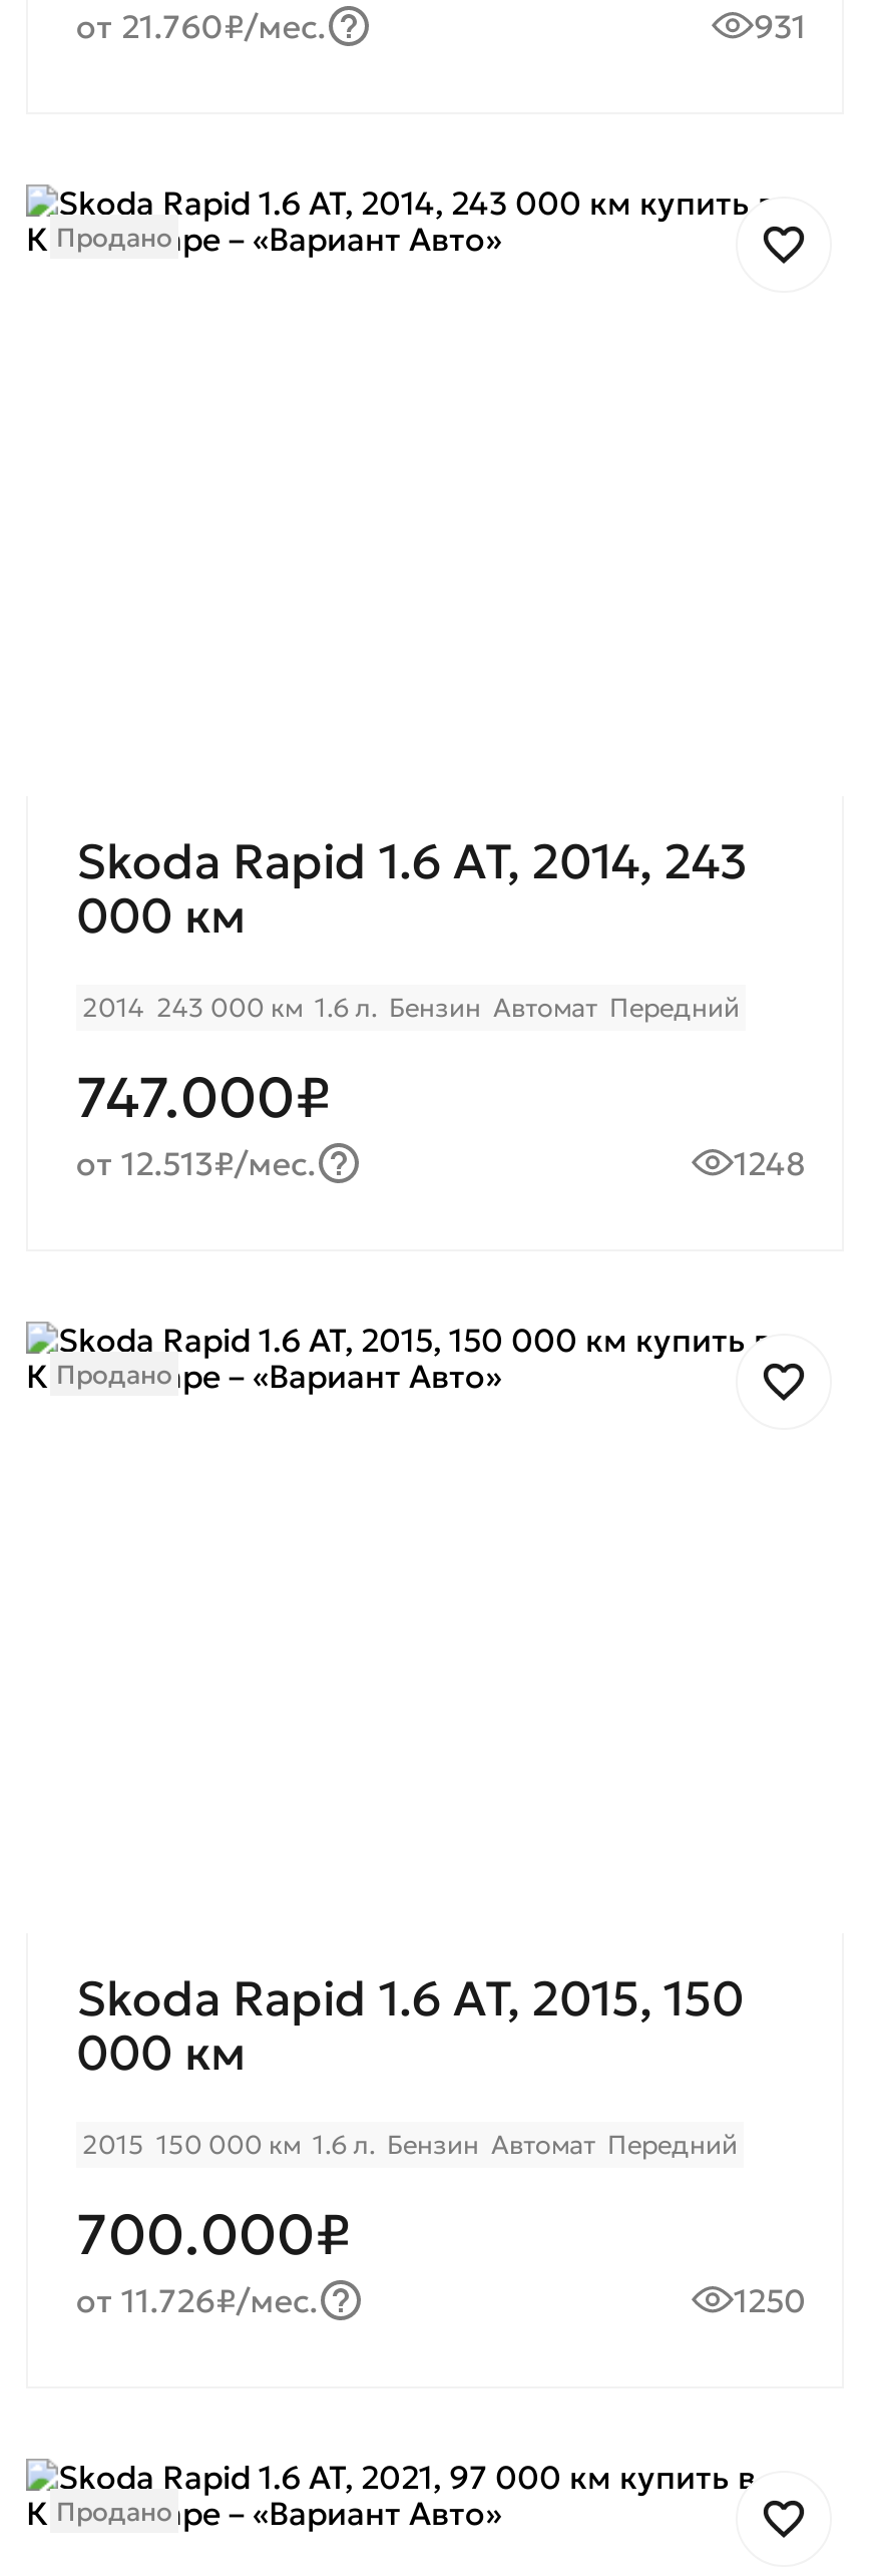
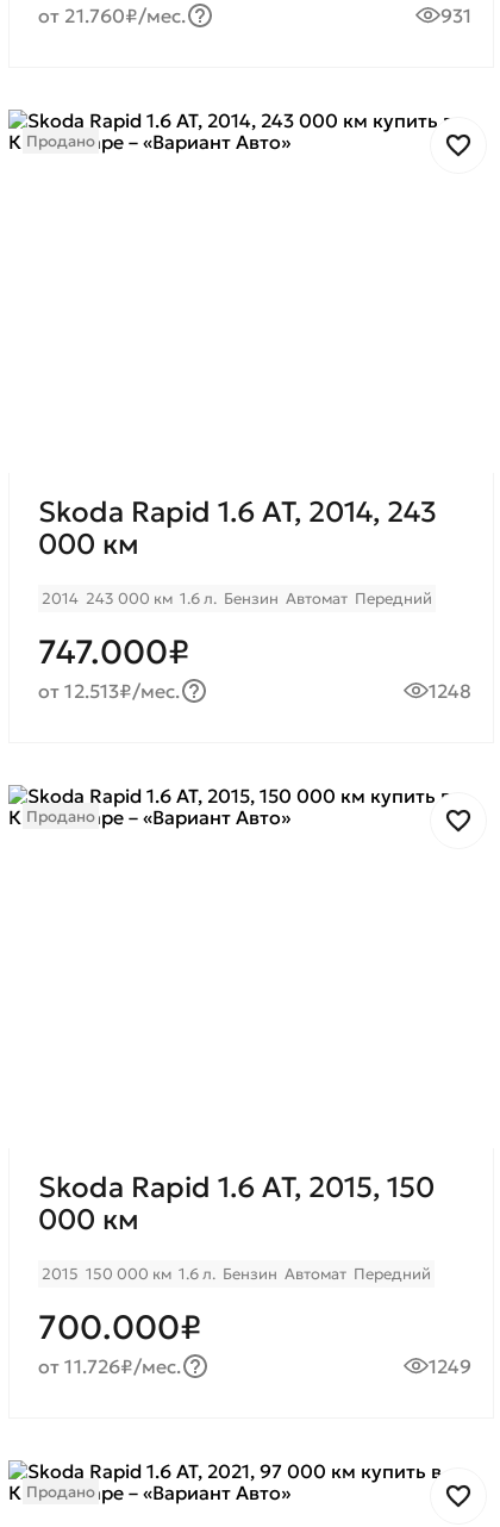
- 1250
+ 1249
